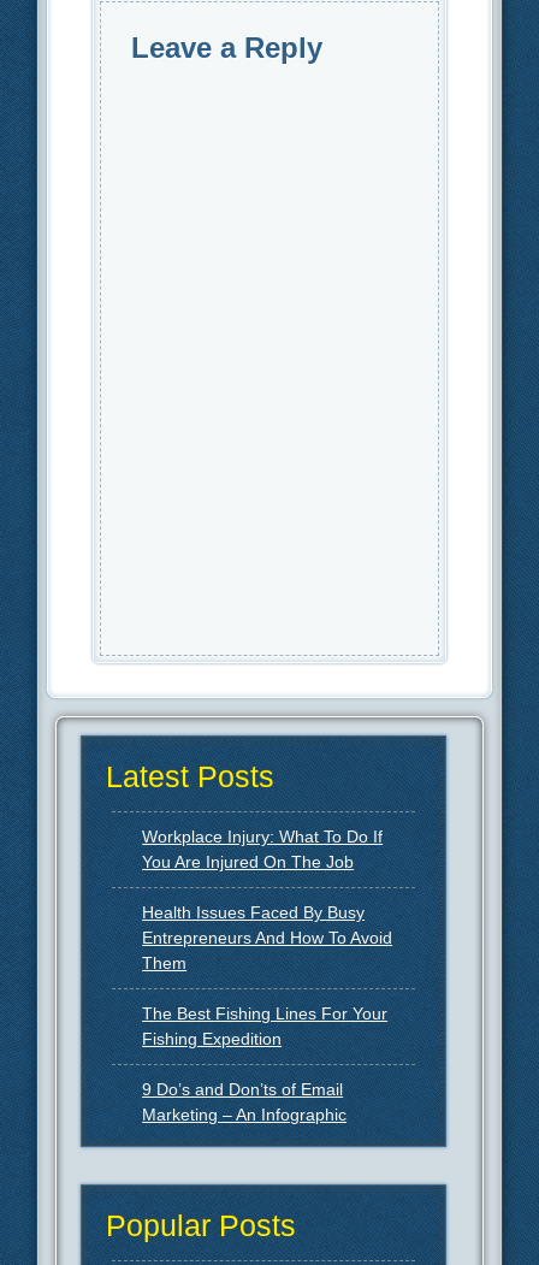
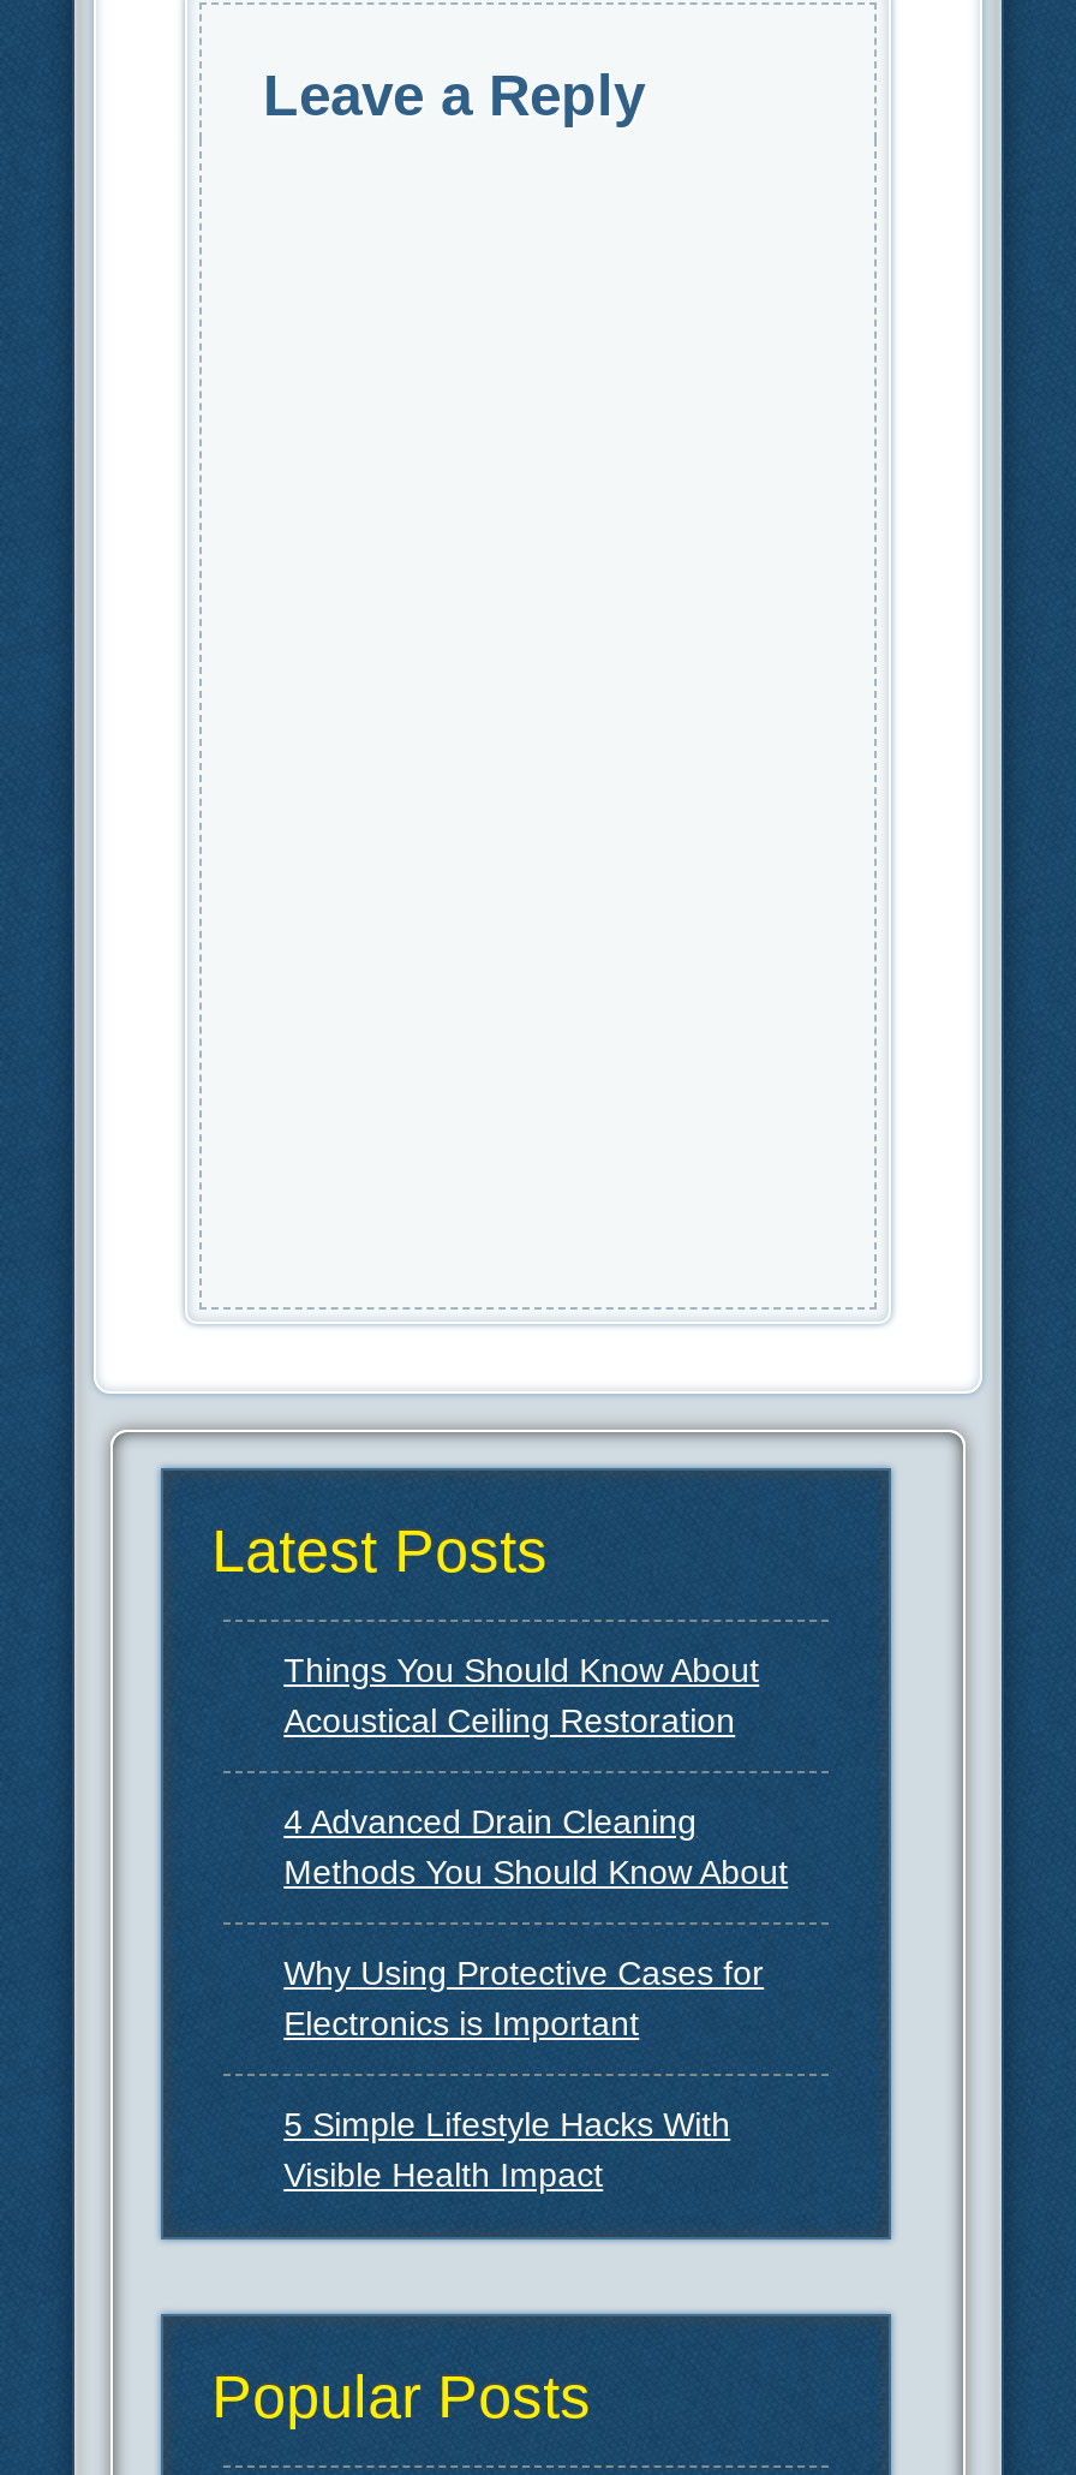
- Workplace Injury: What To Do If
- You Are Injured On The Job
+ Things You Should Know About
+ Acoustical Ceiling Restoration

- Health Issues Faced By Busy
- Entrepreneurs And How To Avoid
- Them
+ 4 Advanced Drain Cleaning
+ Methods You Should Know About

- The Best Fishing Lines For Your
- Fishing Expedition
+ Why Using Protective Cases for
+ Electronics is Important

- 9 Do’s and Don’ts of Email
- Marketing – An Infographic
+ 5 Simple Lifestyle Hacks With
+ Visible Health Impact
